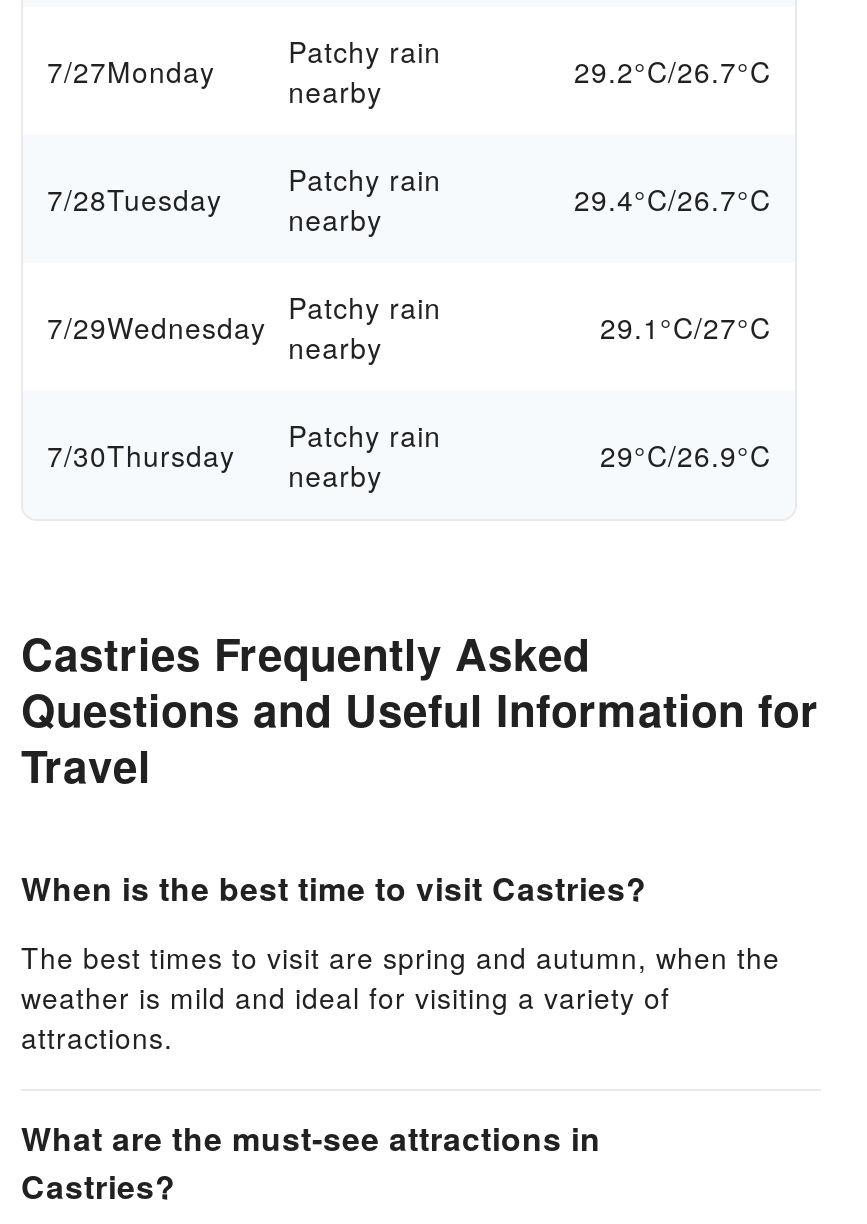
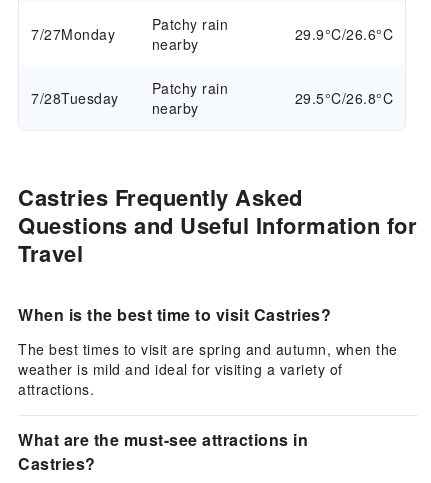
- 29.2°C/26.7°C
+ 29.9°C/26.6°C

- 29.4°C/26.7°C
- 7/29Wednesday Patchy rain
- nearby
- 29.1°C/27°C
- 7/30Thursday
- Patchy rain
- nearby
- 29°C/26.9°C
+ 29.5°C/26.8°C
